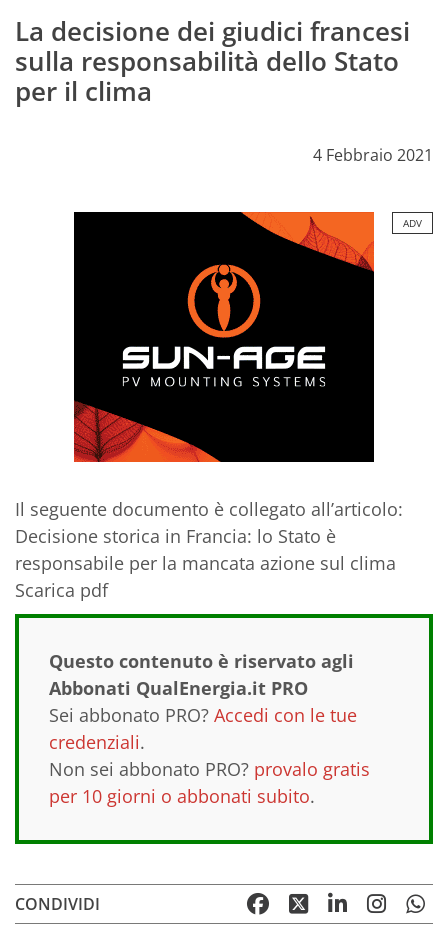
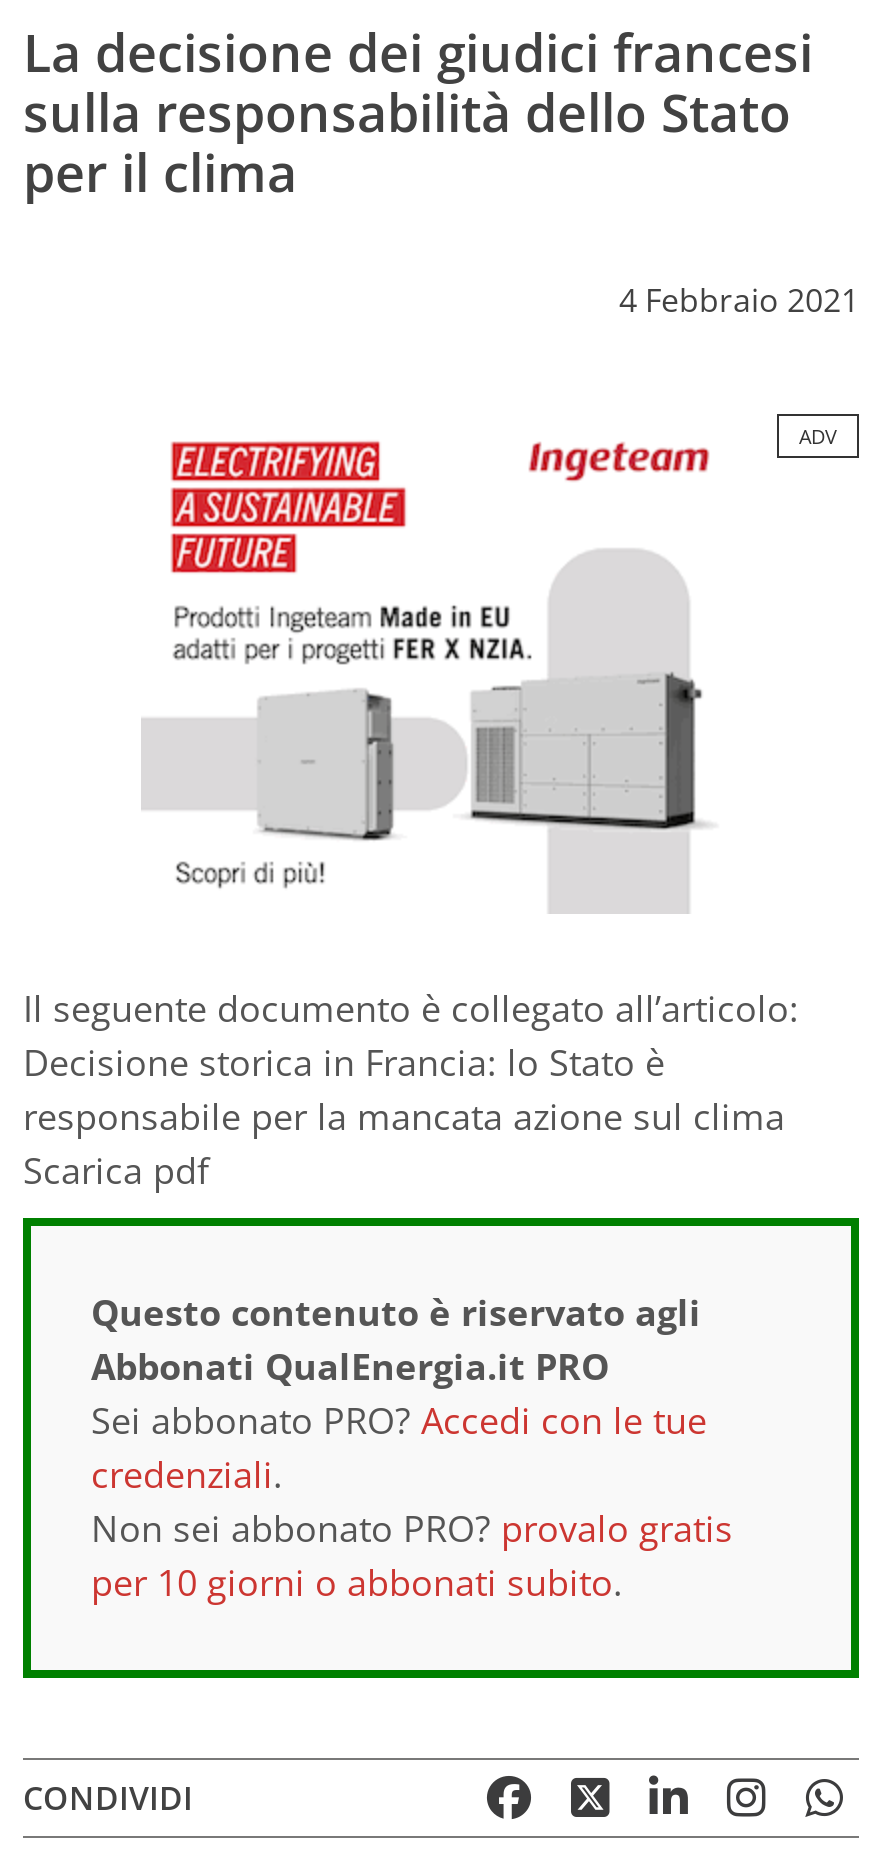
- [image]
+ [image]
